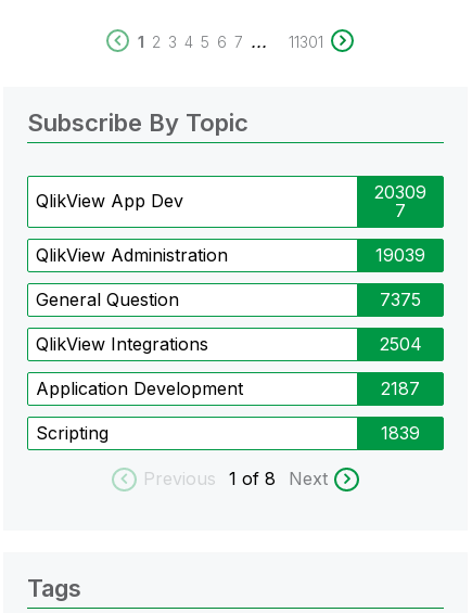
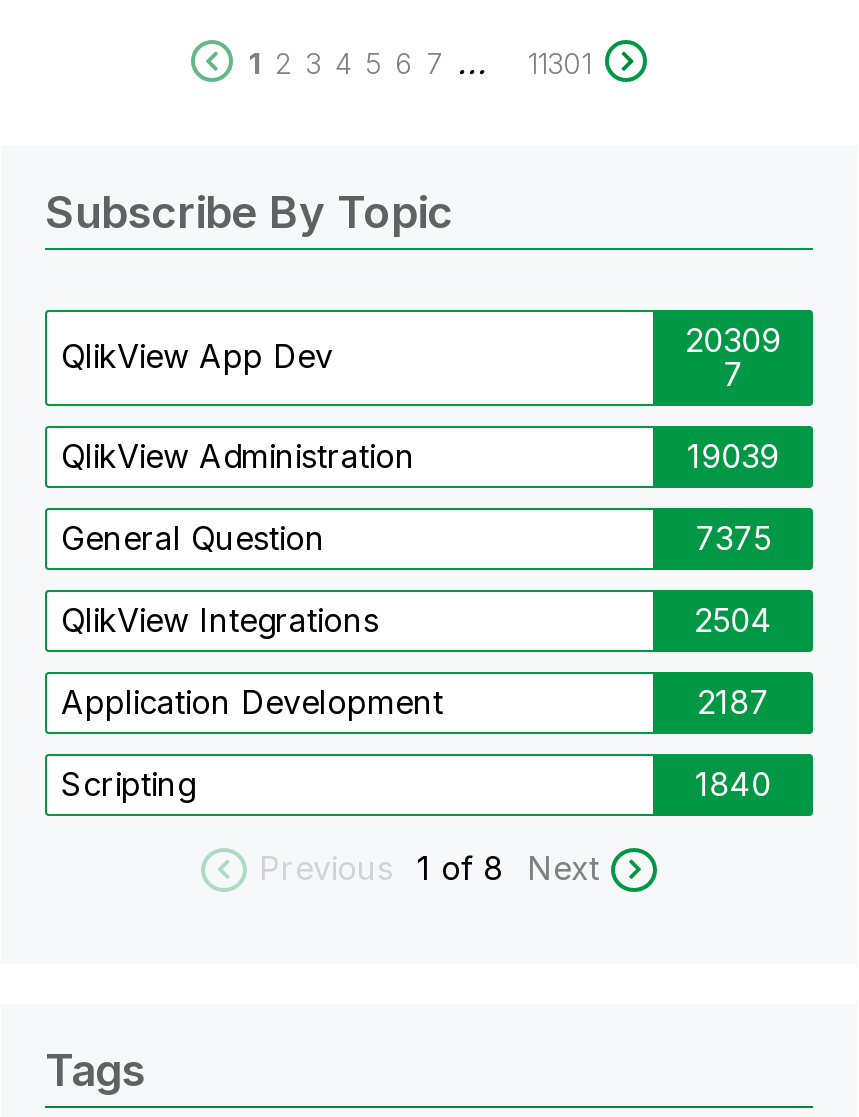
- 1839
+ 1840
